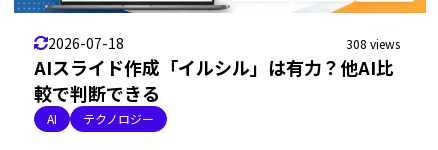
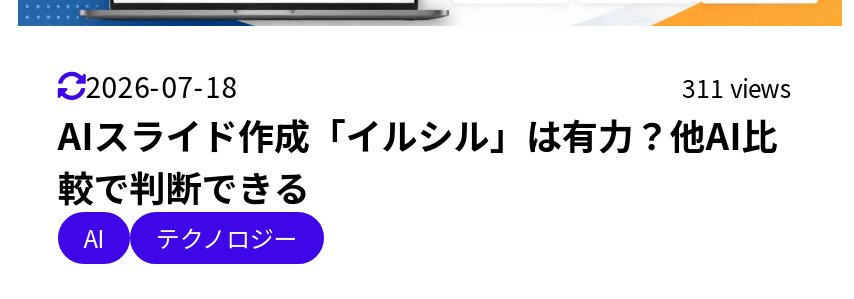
- 308 views
+ 311 views
